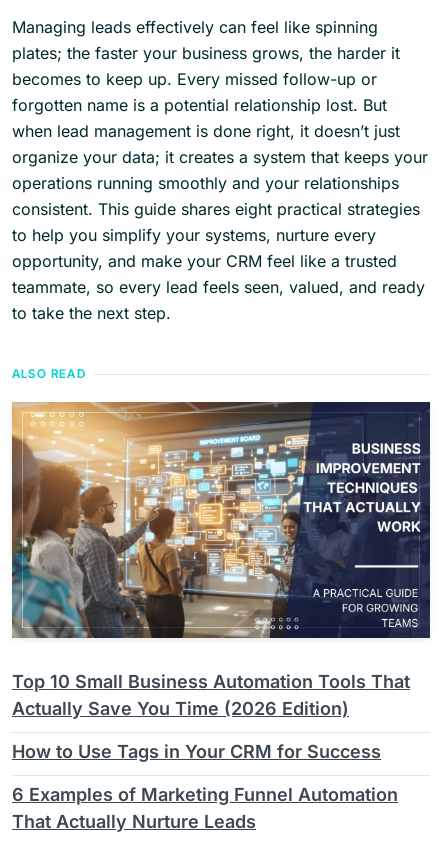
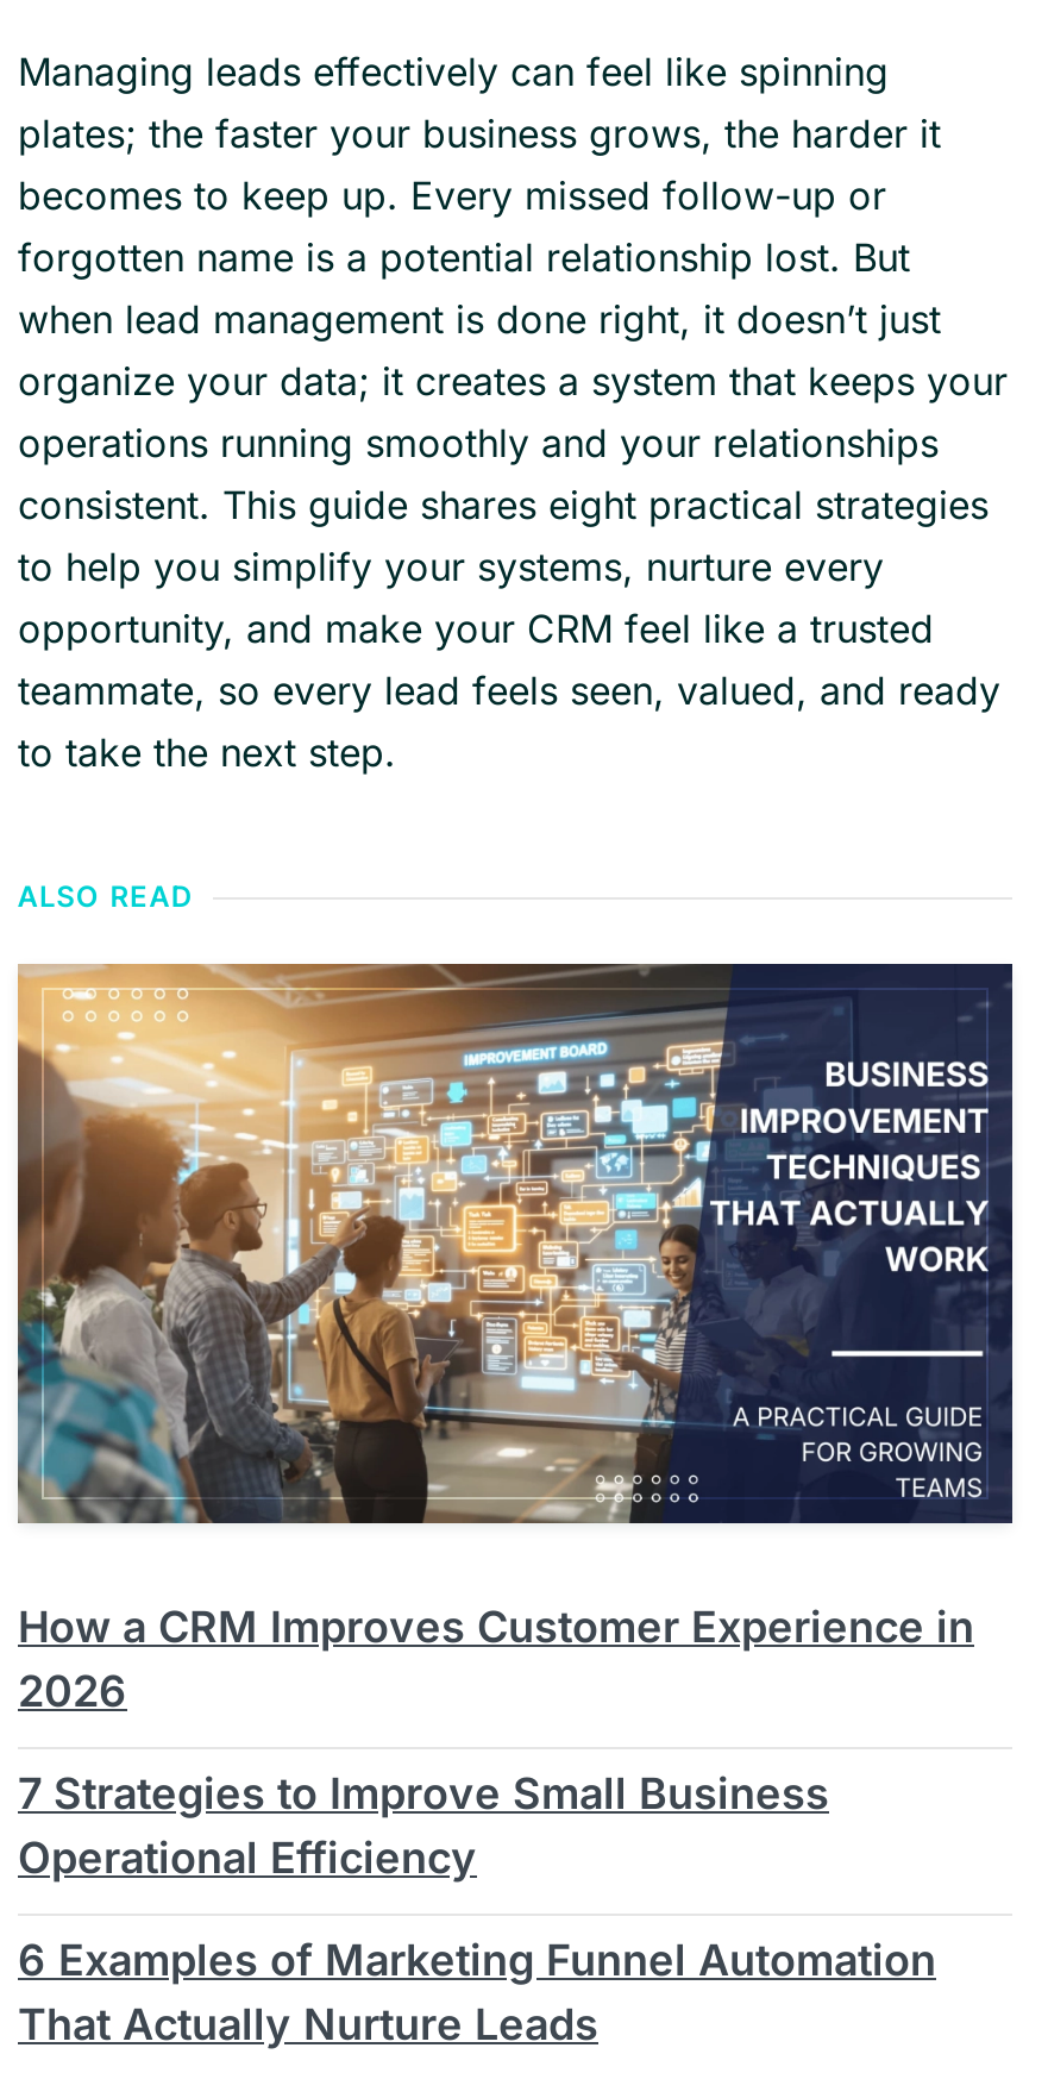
- Top 10 Small Business Automation Tools That
- Actually Save You Time (2026 Edition)
+ How a CRM Improves Customer Experience in
+ 2026

- How to Use Tags in Your CRM for Success
+ 7 Strategies to Improve Small Business
+ Operational Efficiency
